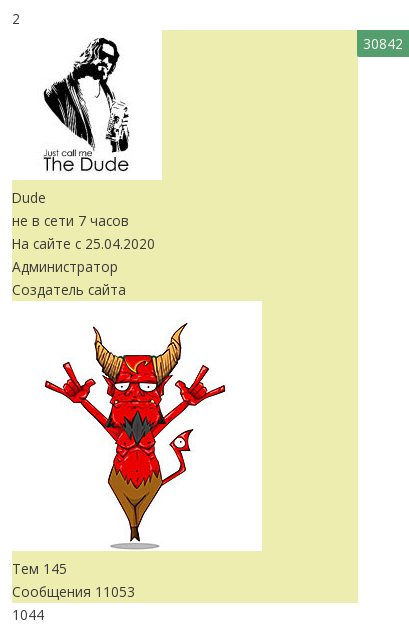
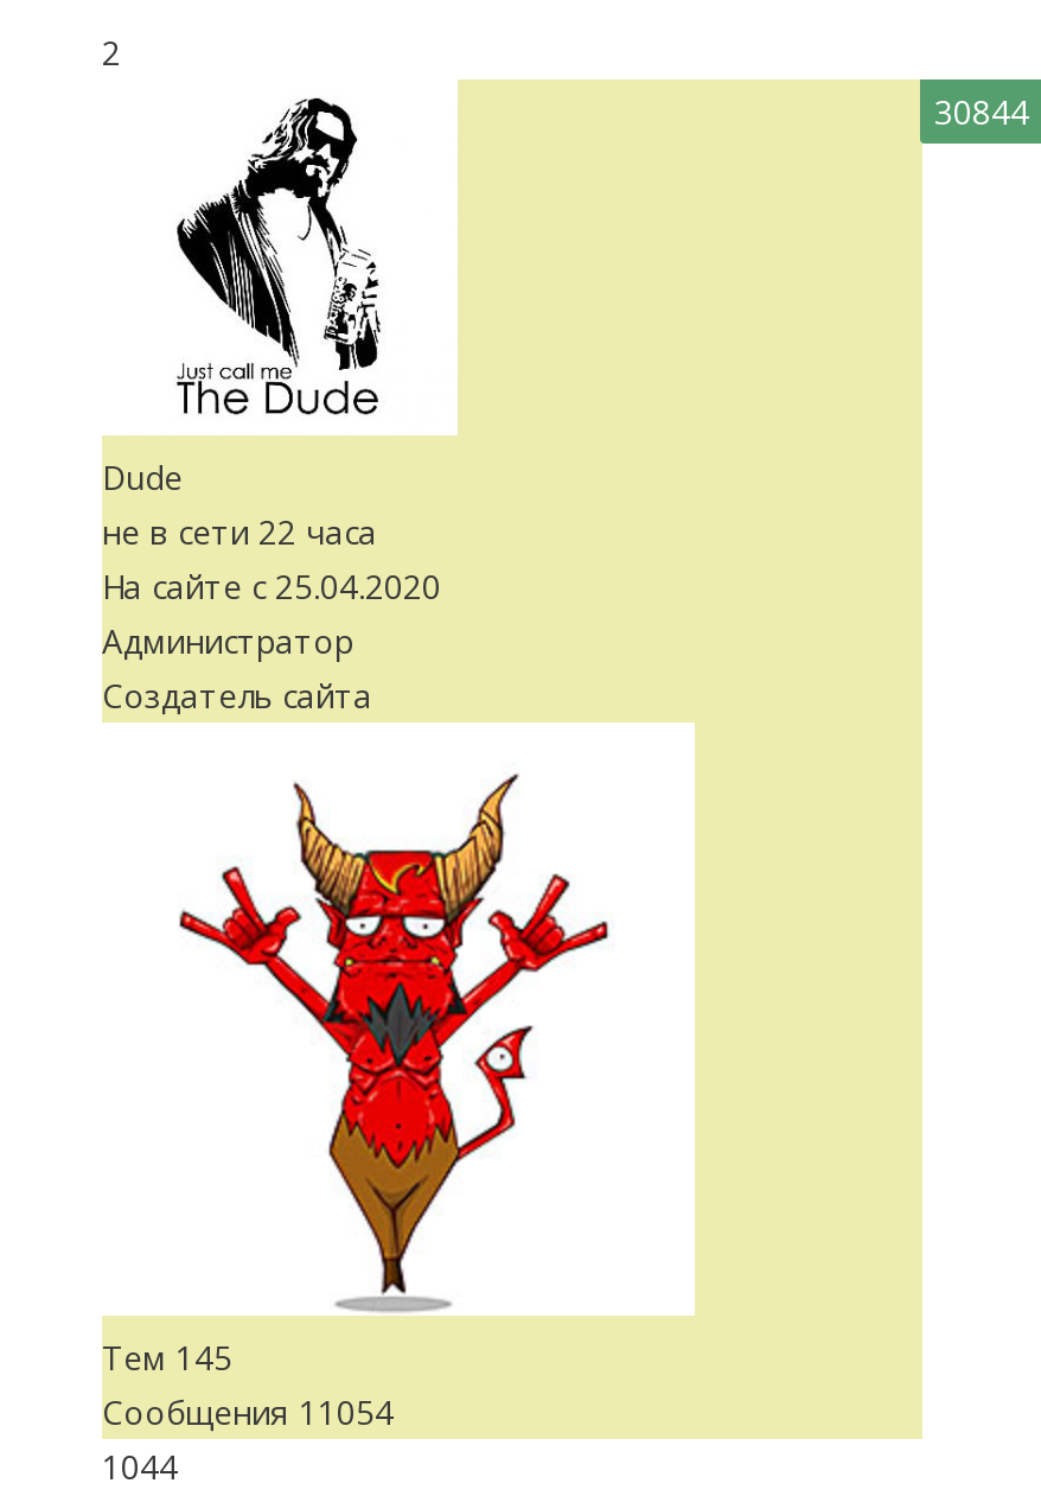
- 30842
+ 30844

- не в сети 7 часов
+ не в сети 22 часа

- Сообщения 11053
+ Сообщения 11054
